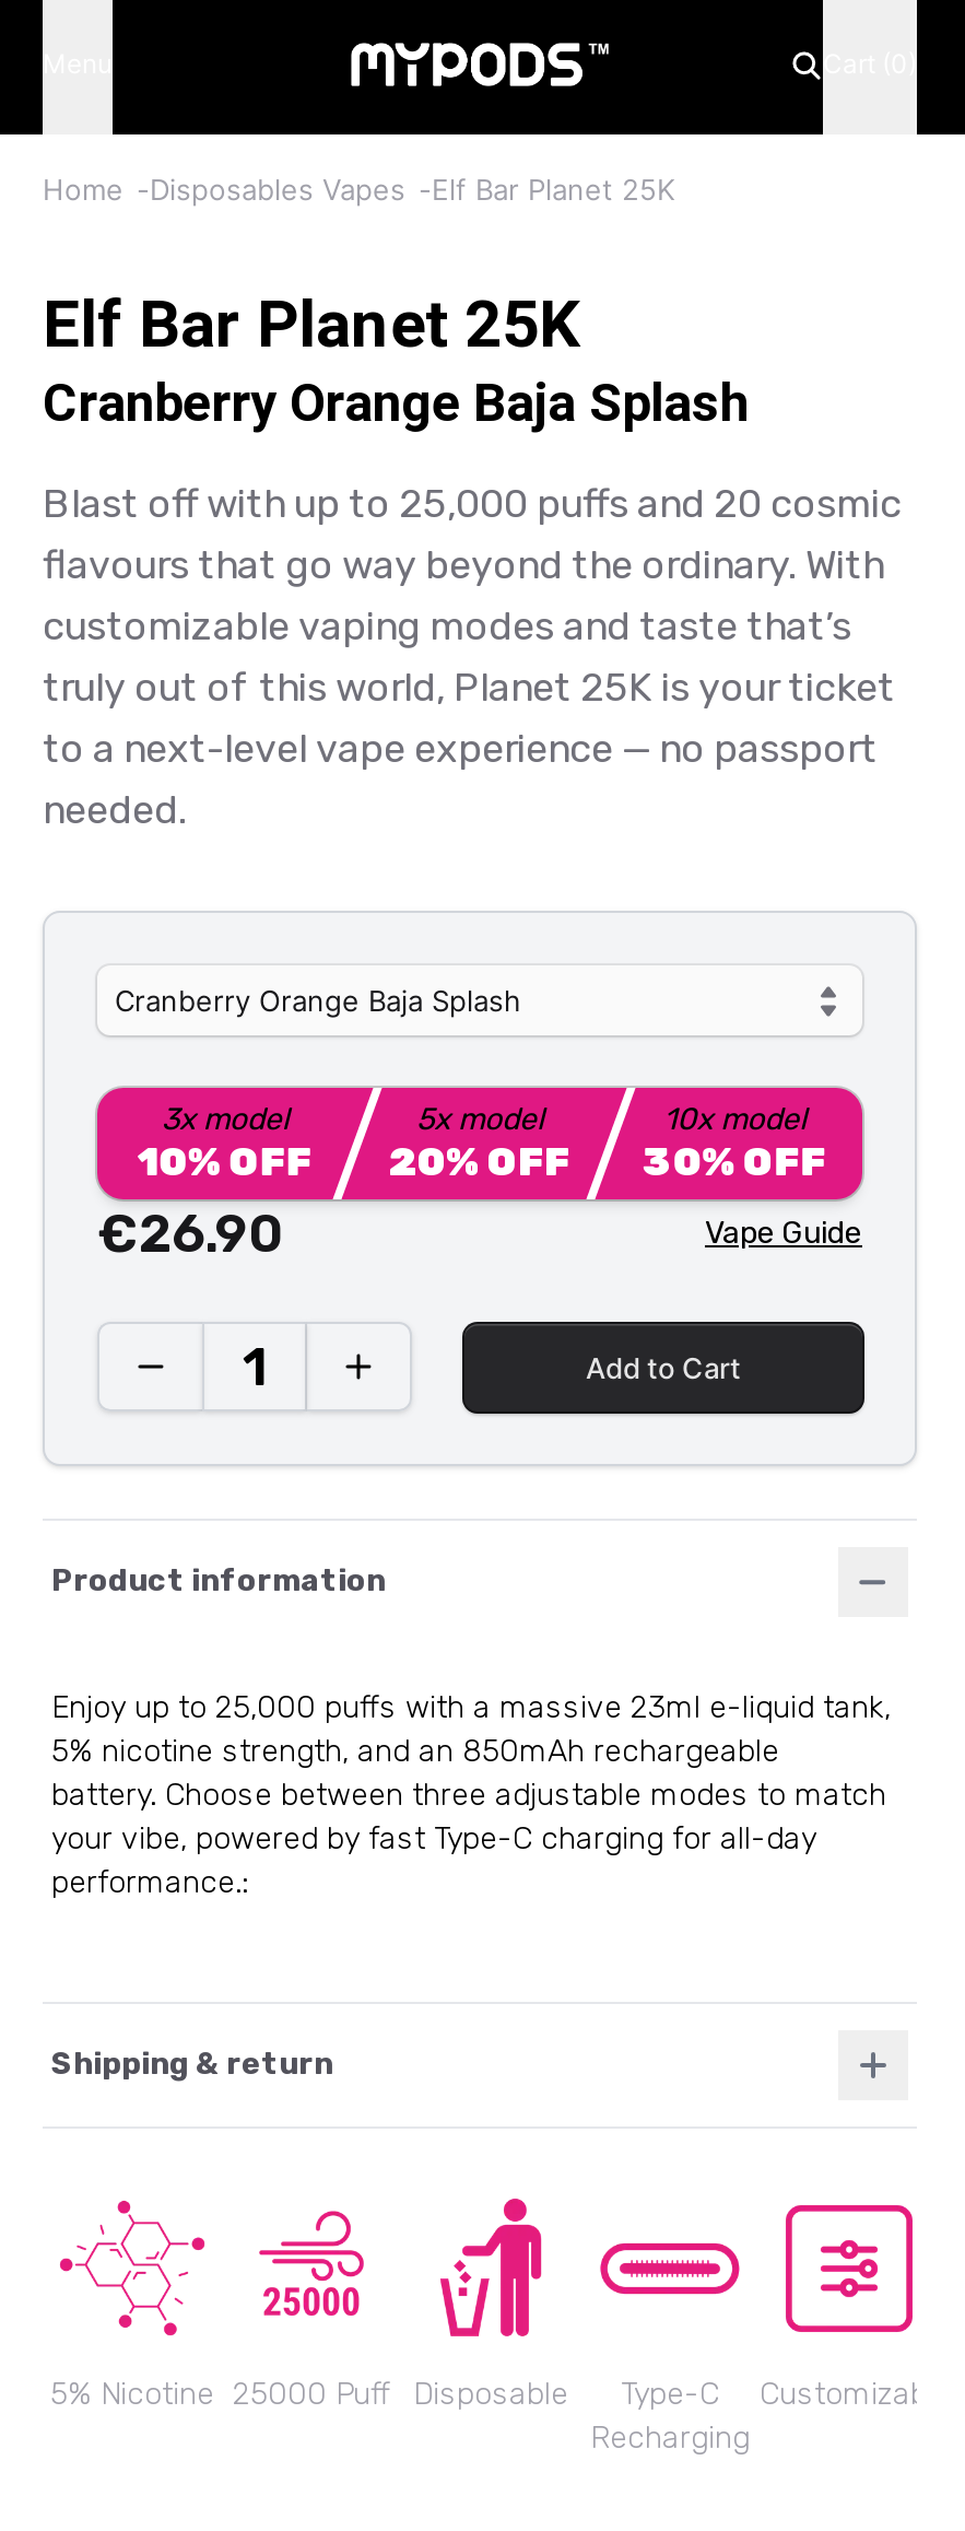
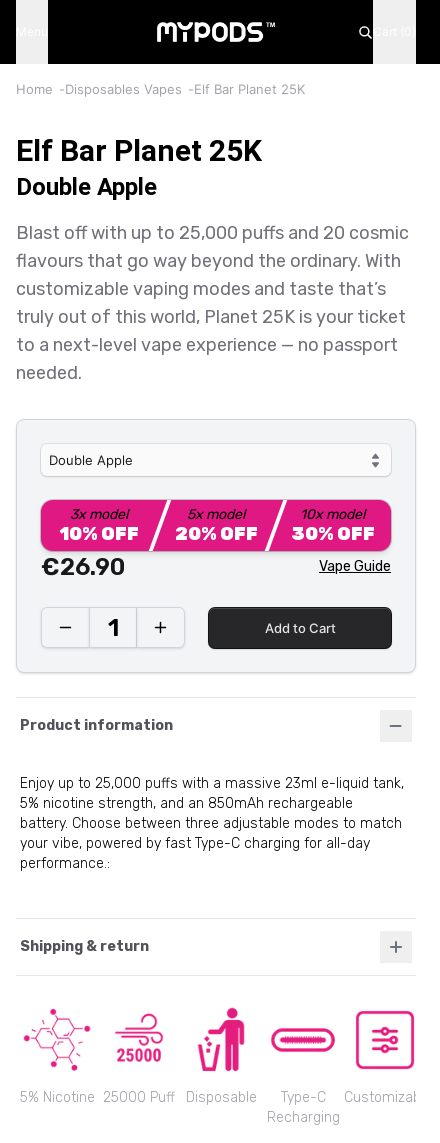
- Cranberry Orange Baja Splash
+ Double Apple

- Cranberry Orange Baja Splash
+ Double Apple
